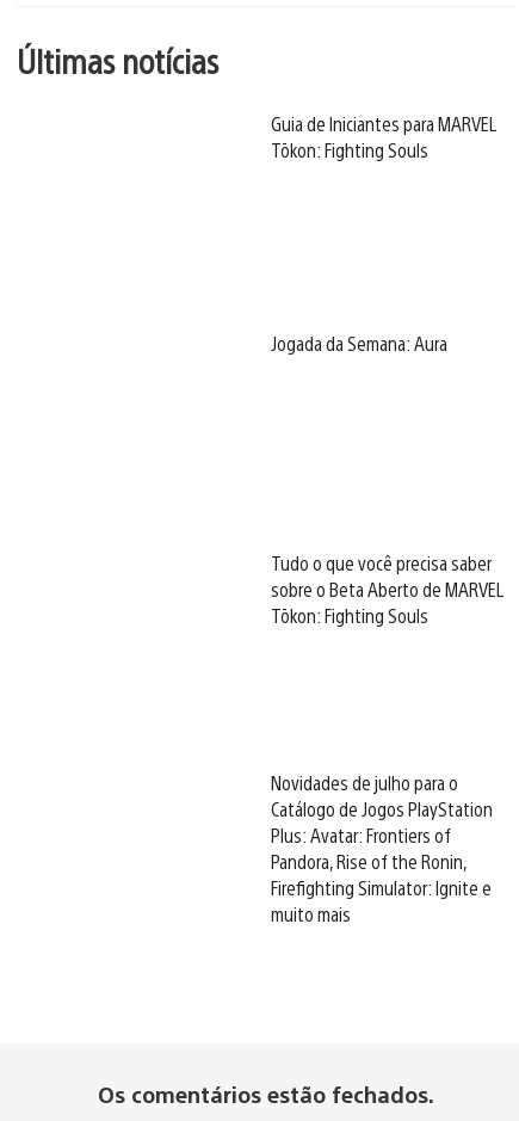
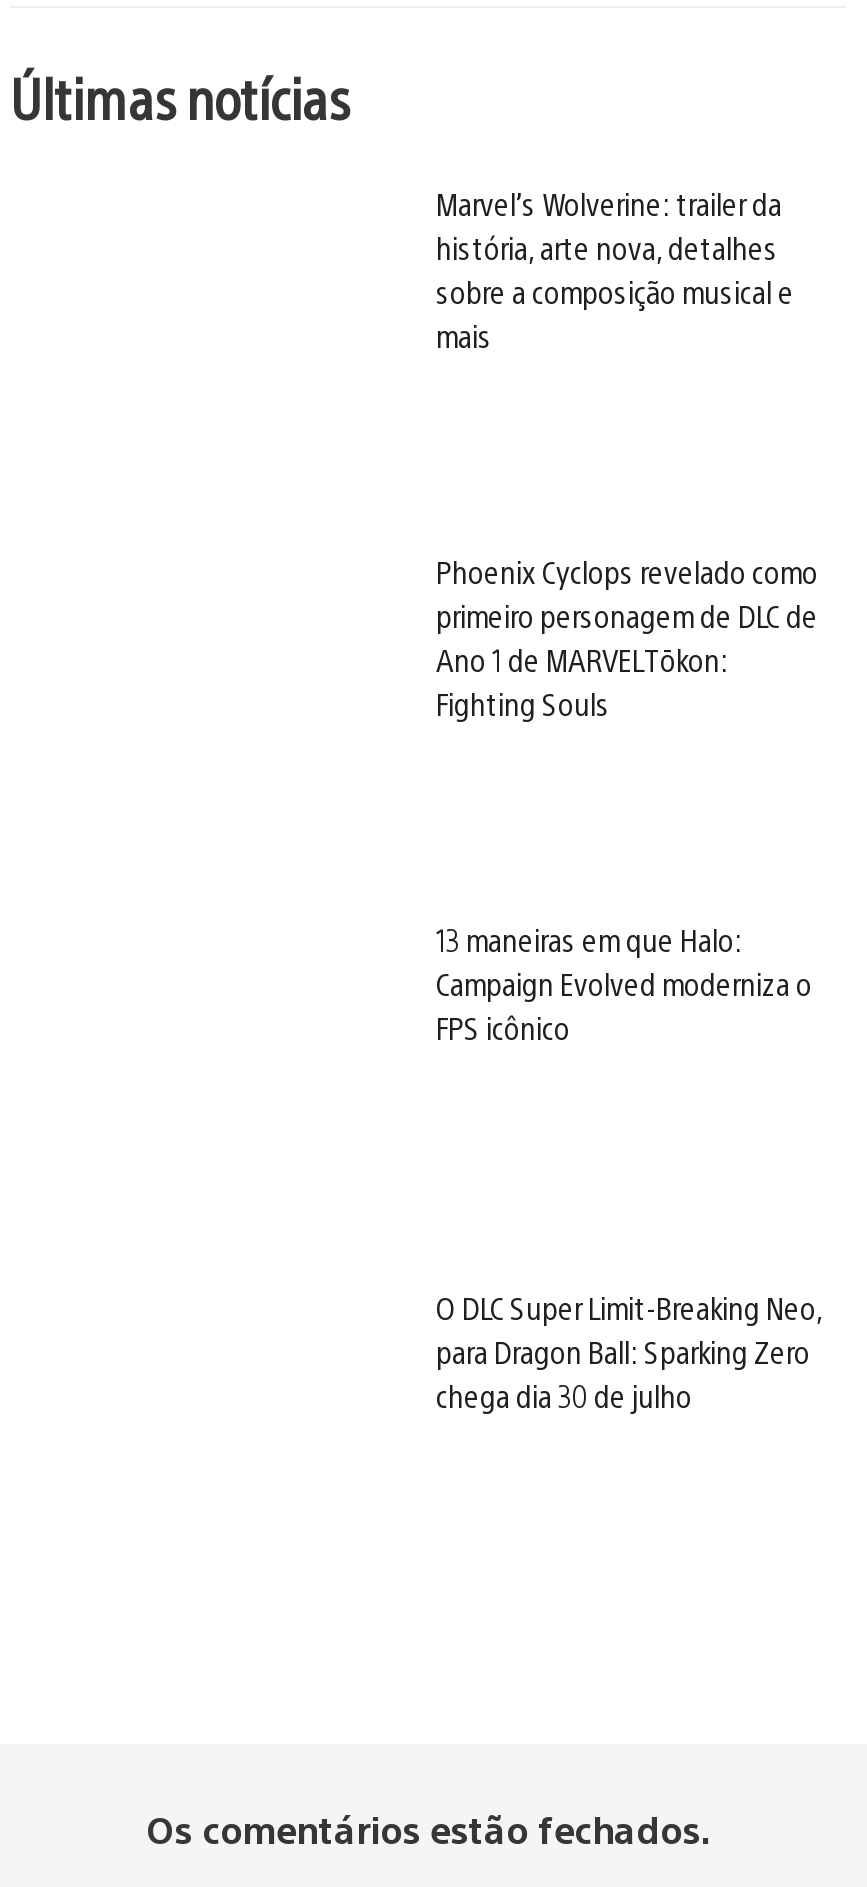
- Guia de Iniciantes para MARVEL
- Tōkon: Fighting Souls
+ Marvel’s Wolverine: trailer da
+ história, arte nova, detalhes
+ sobre a composição musical e
+ mais

- Jogada da Semana: Aura
+ Phoenix Cyclops revelado como
+ primeiro personagem de DLC de
+ Ano 1 de MARVEL Tōkon:
+ Fighting Souls

- Tudo o que você precisa saber
- sobre o Beta Aberto de MARVEL
- Tōkon: Fighting Souls
+ 13 maneiras em que Halo:
+ Campaign Evolved moderniza o
+ FPS icônico

- Novidades de julho para o
- Catálogo de Jogos PlayStation
- Plus: Avatar: Frontiers of
- Pandora, Rise of the Ronin,
- Firefighting Simulator: Ignite e
- muito mais
+ O DLC Super Limit-Breaking Neo,
+ para Dragon Ball: Sparking Zero
+ chega dia 30 de julho
